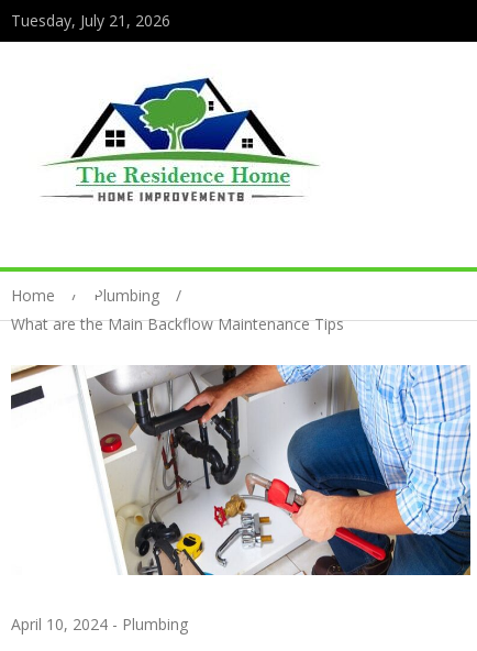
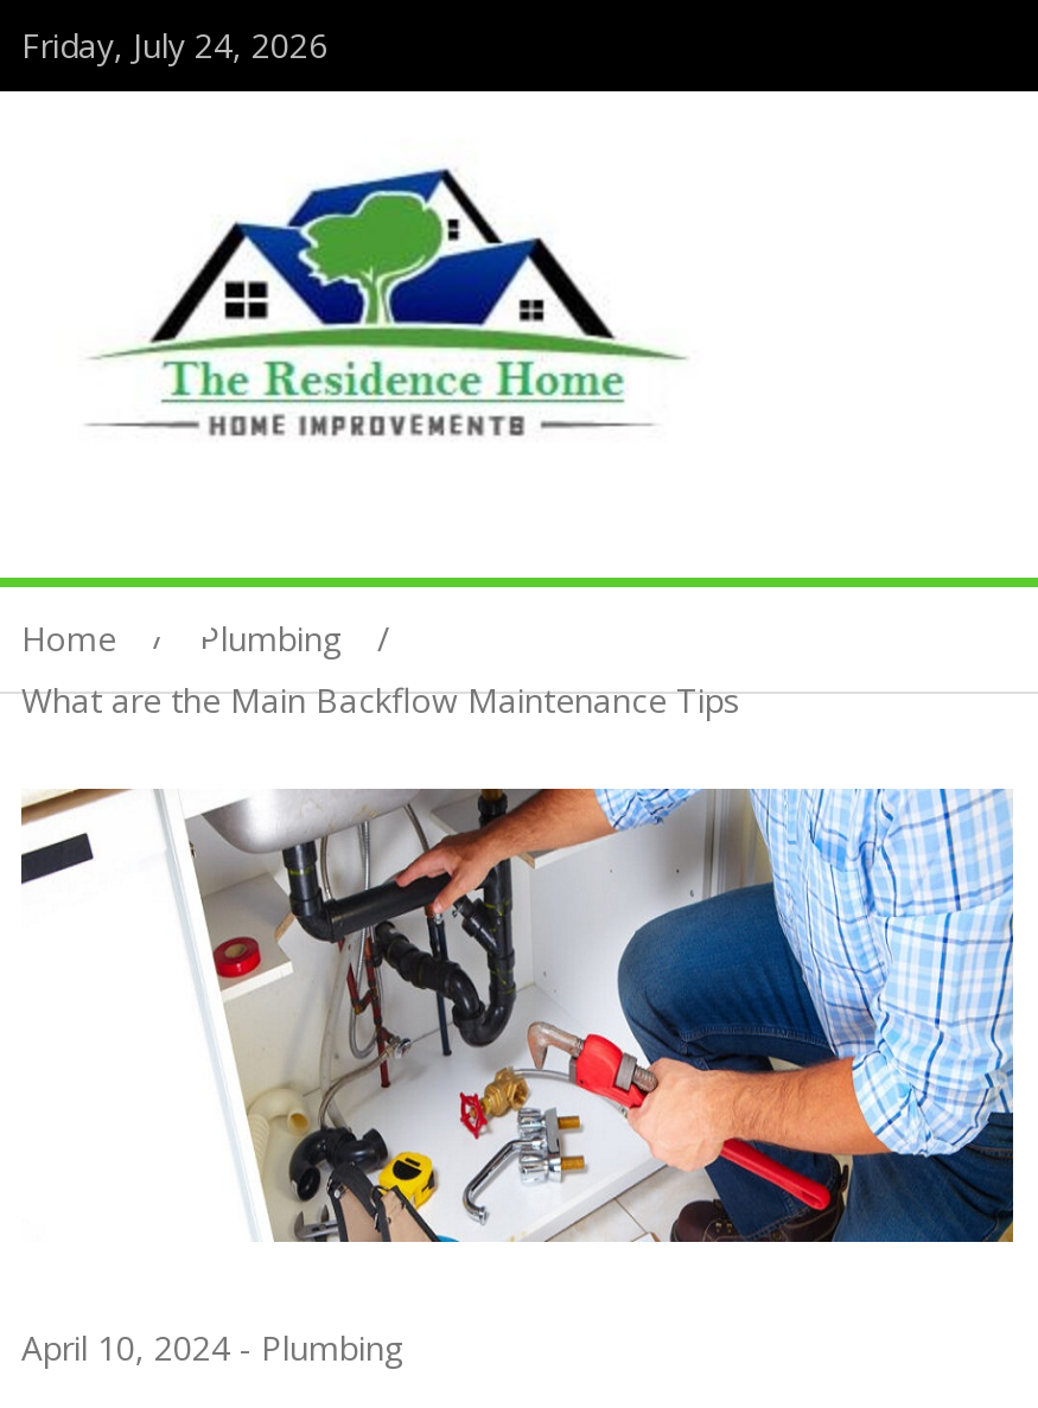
- Tuesday, July 21, 2026
+ Friday, July 24, 2026
